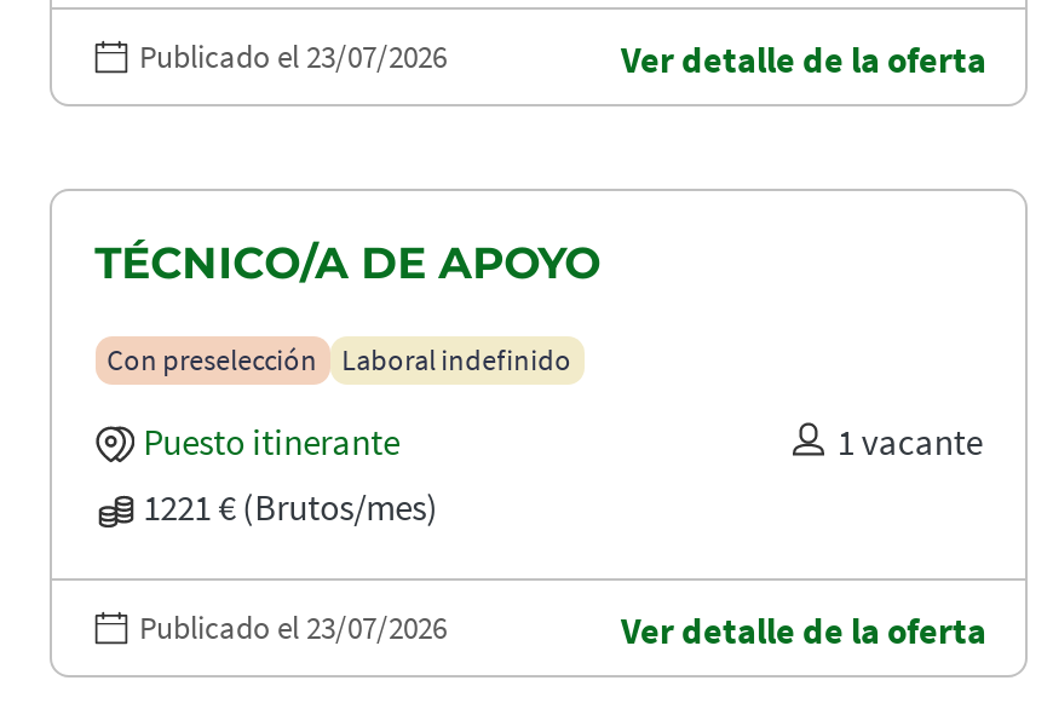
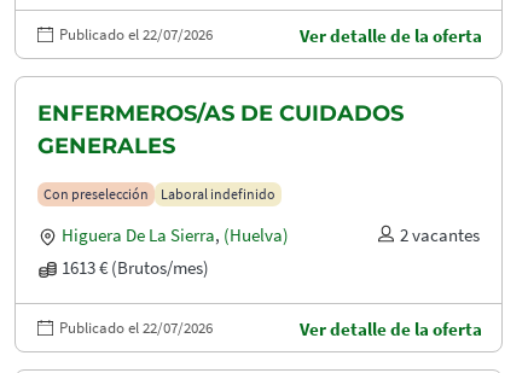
- Publicado el 23/07/2026
+ Publicado el 22/07/2026

- TÉCNICO/A DE APOYO
+ ENFERMEROS/AS DE CUIDADOS
+ GENERALES

- Puesto itinerante
- 1 vacante
- 1221 € (Brutos/mes)
+ Higuera De La Sierra, (Huelva)
+ 2 vacantes
+ 1613 € (Brutos/mes)

- Publicado el 23/07/2026
+ Publicado el 22/07/2026
